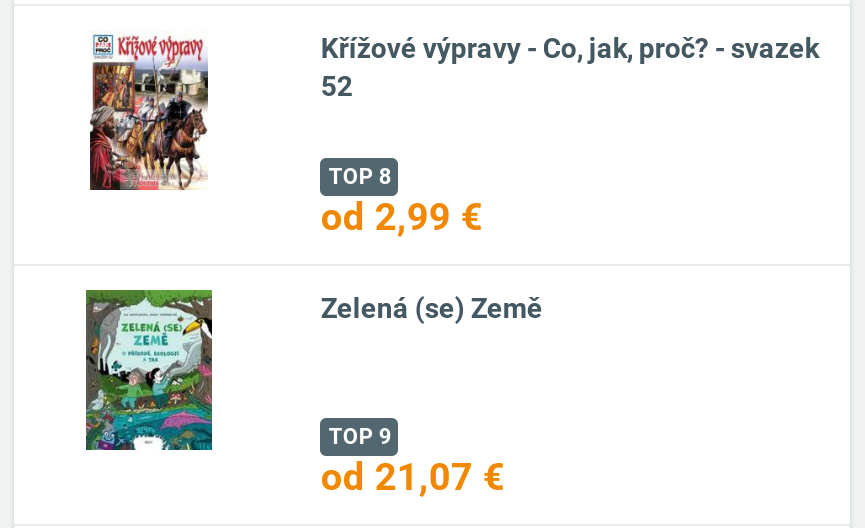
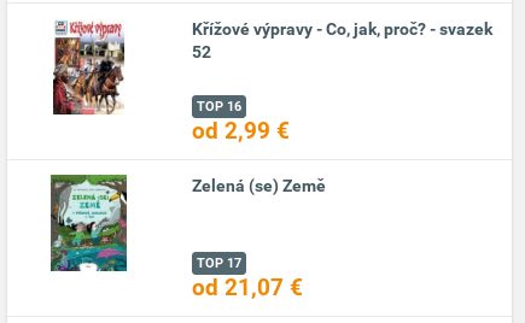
- TOP 8
+ TOP 16

- TOP 9
+ TOP 17
